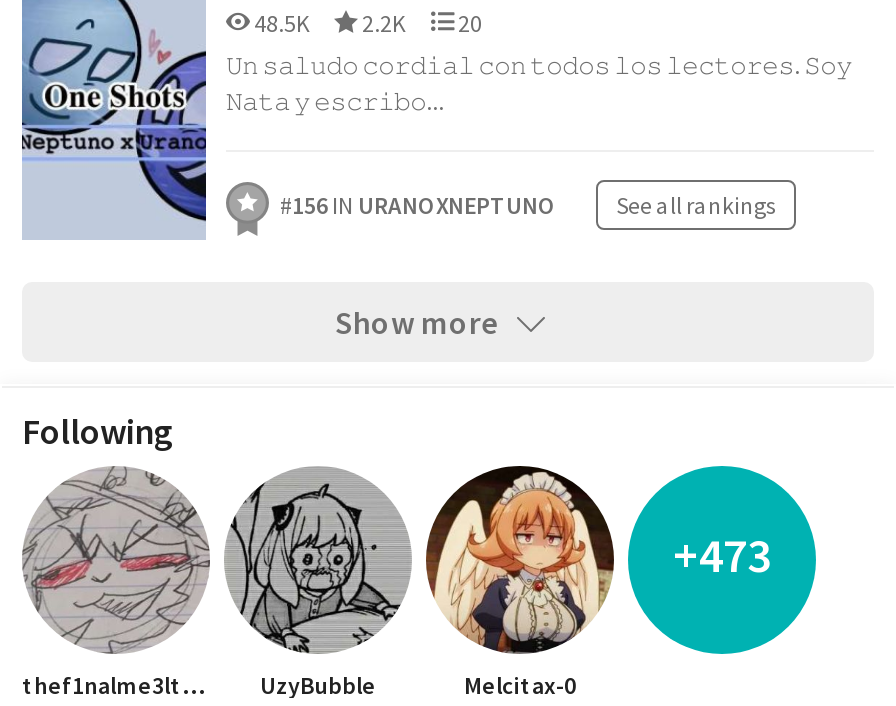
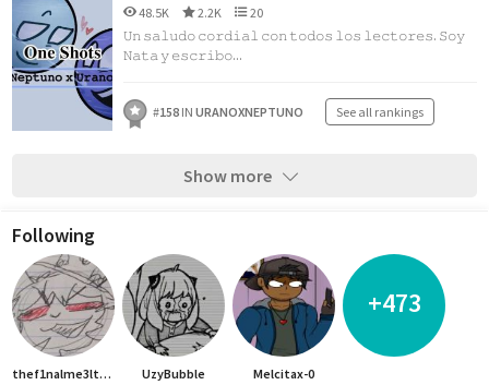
- #156 IN URANOXNEPTUNO
+ #158 IN URANOXNEPTUNO

- [image]
+ [image]
